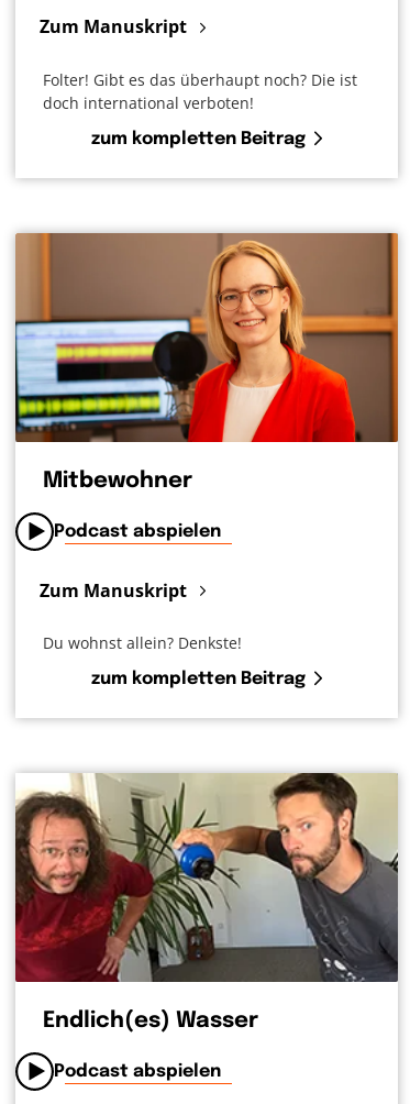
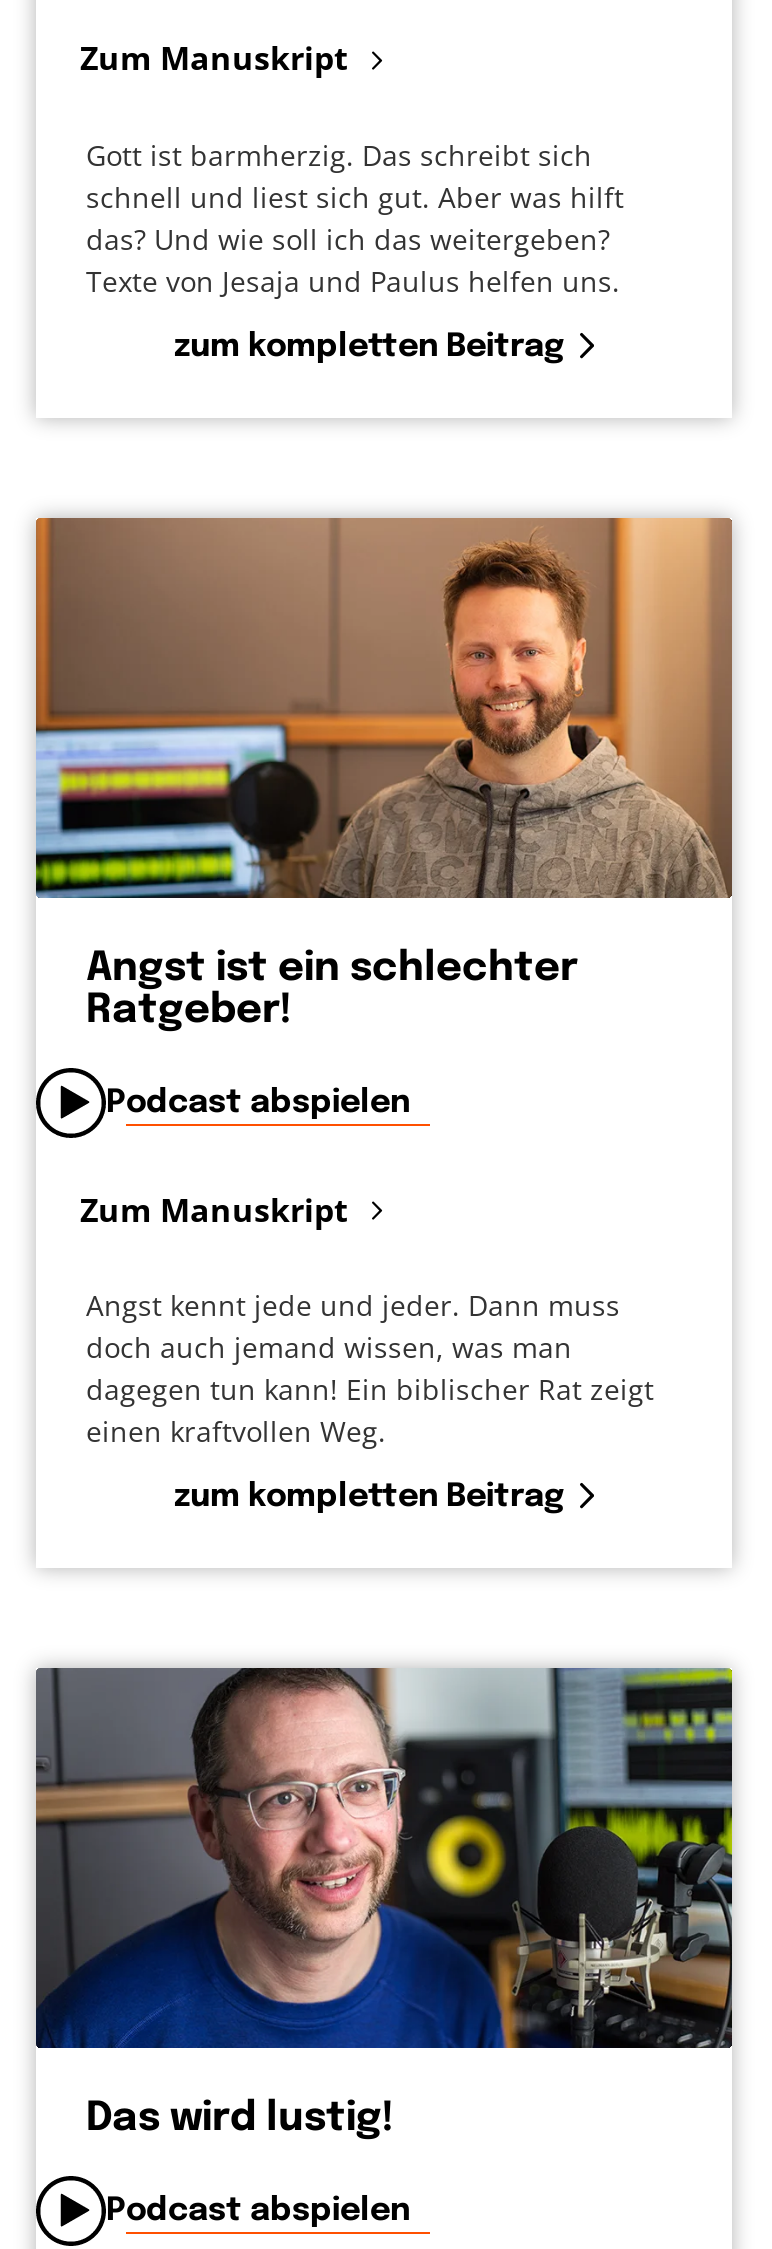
- Folter! Gibt es das überhaupt noch? Die ist
- doch international verboten!
+ Gott ist barmherzig. Das schreibt sich
+ schnell und liest sich gut. Aber was hilft
+ das? Und wie soll ich das weitergeben?
+ Texte von Jesaja und Paulus helfen uns.

- [image]
- Mitbewohner
+ [image]
+ Angst ist ein schlechter
+ Ratgeber!

- Du wohnst allein? Denkste!
+ Angst kennt jede und jeder. Dann muss
+ doch auch jemand wissen, was man
+ dagegen tun kann! Ein biblischer Rat zeigt
+ einen kraftvollen Weg.

- [image]
- Endlich(es) Wasser
+ [image]
+ Das wird lustig!
